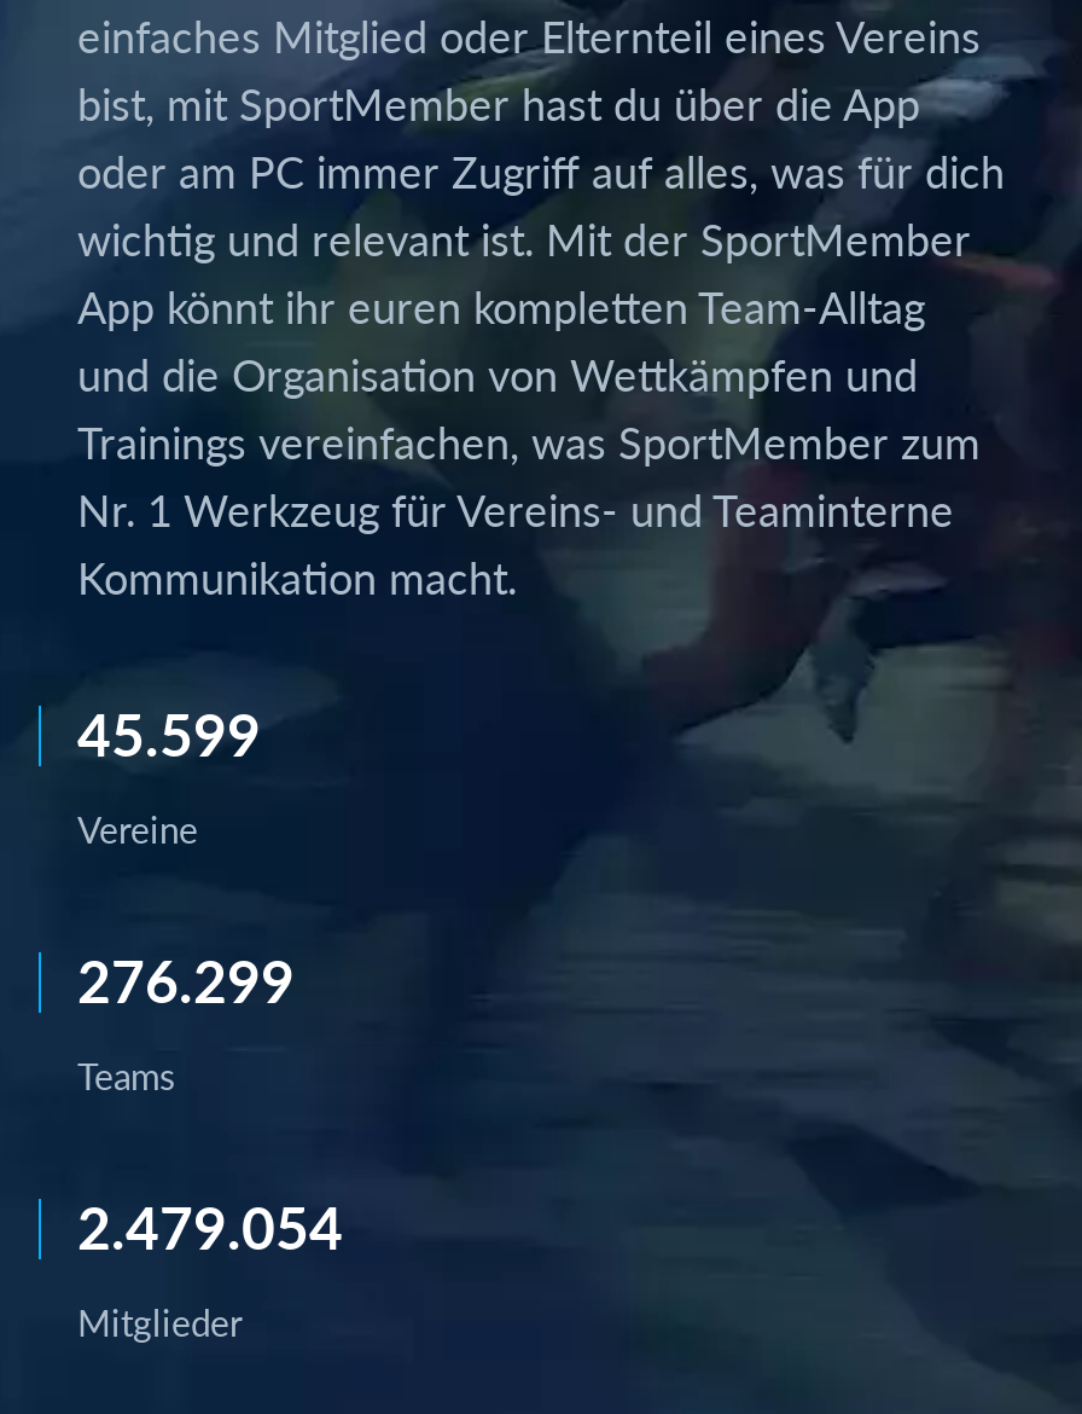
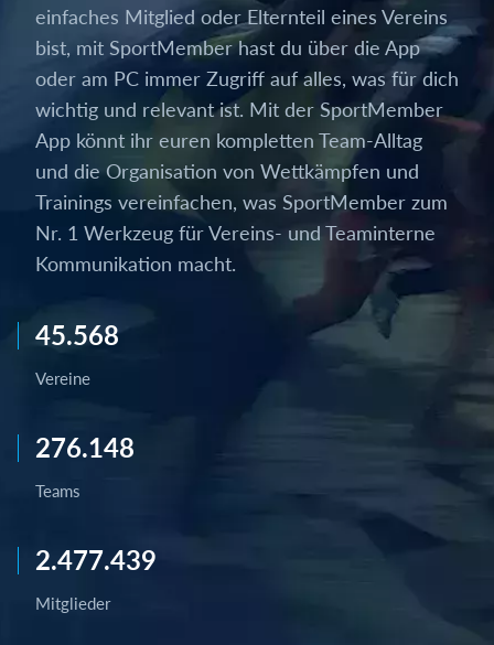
- 45.599
+ 45.568

- 276.299
+ 276.148

- 2.479.054
+ 2.477.439
